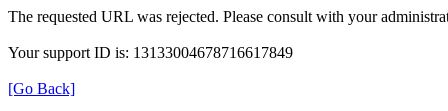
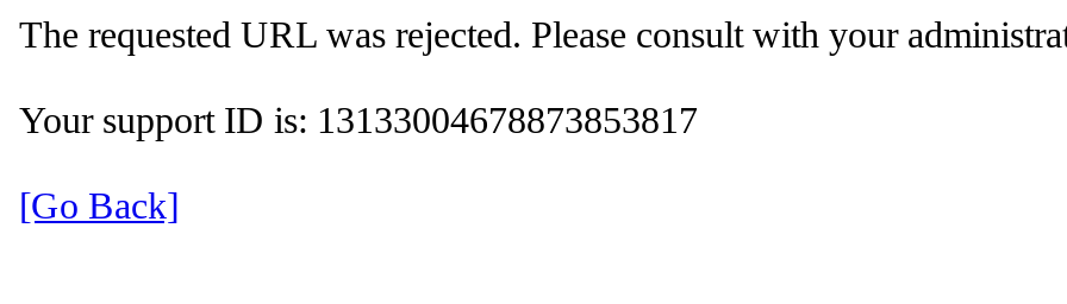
- Your support ID is: 13133004678716617849
+ Your support ID is: 13133004678873853817
